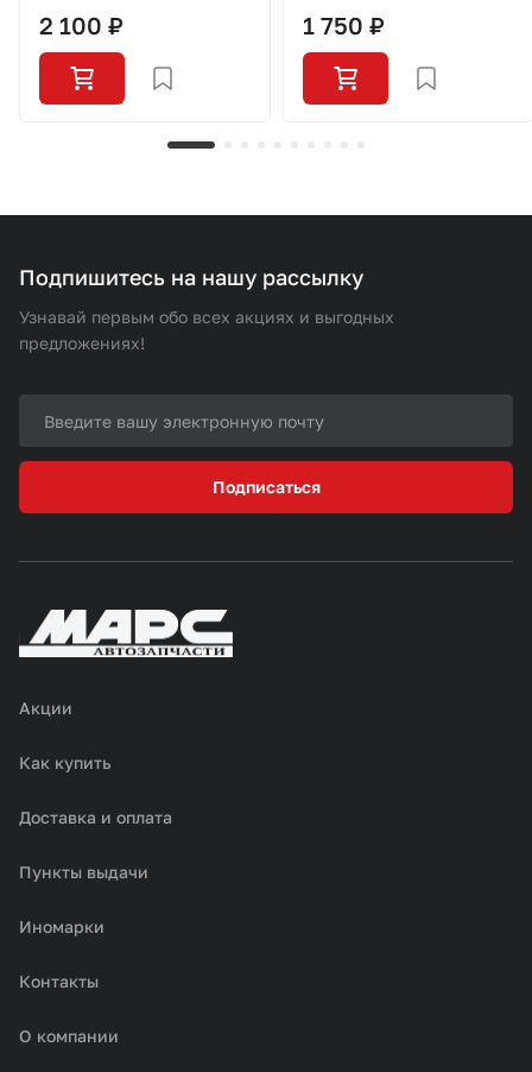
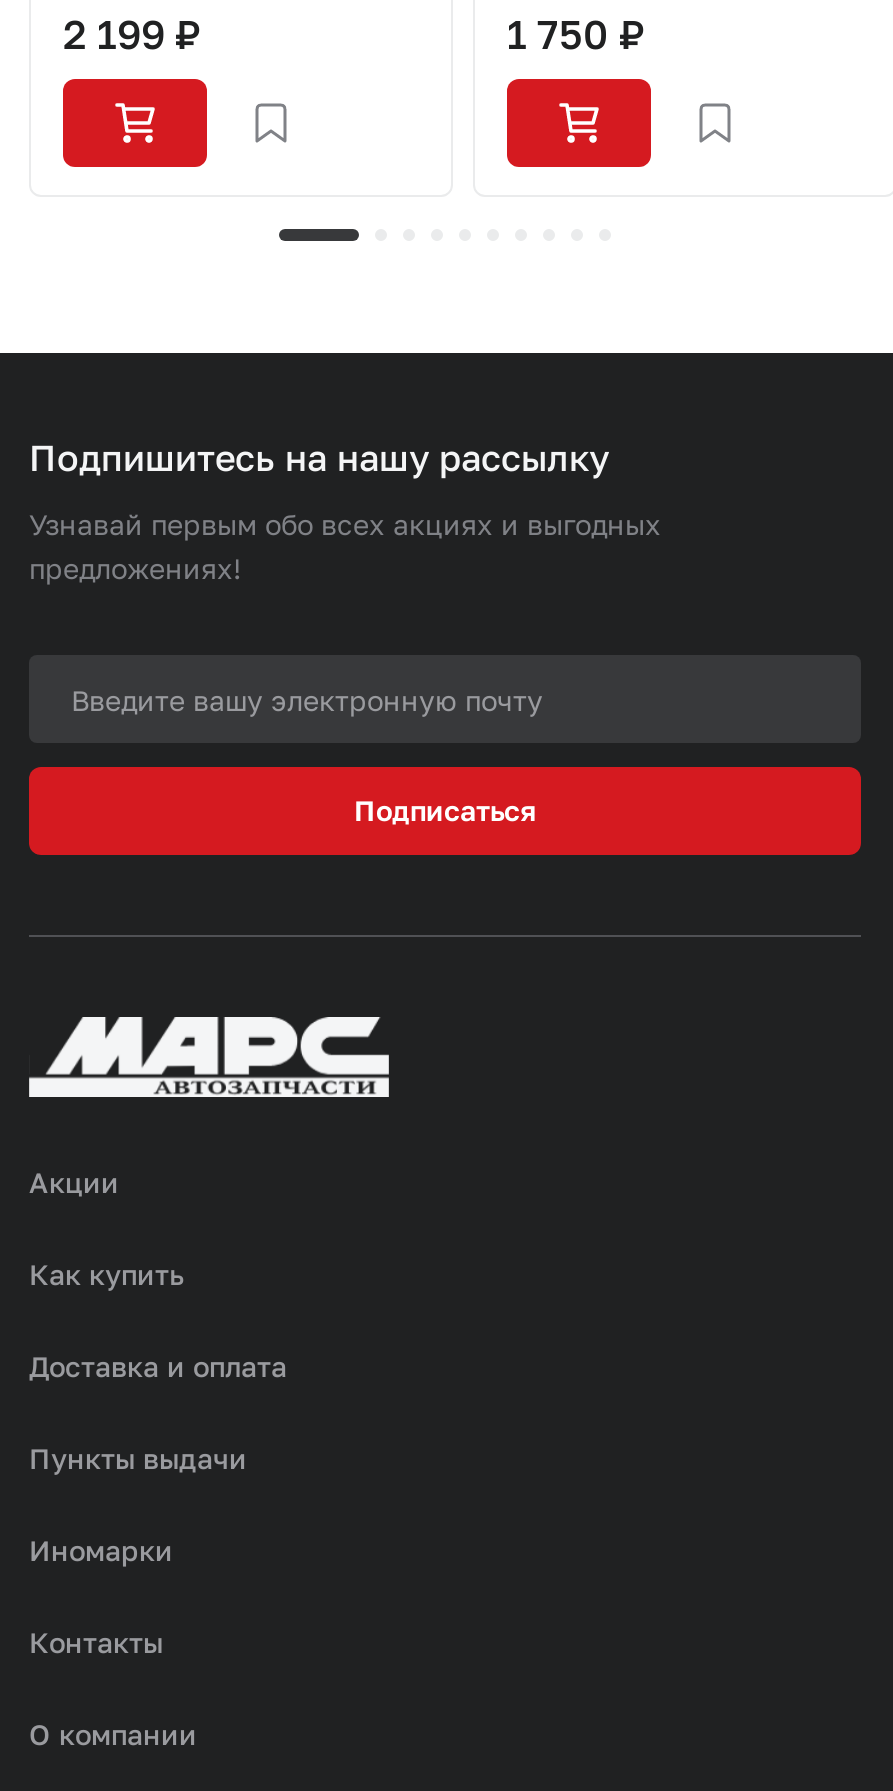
- 2 100 ₽
+ 2 199 ₽
